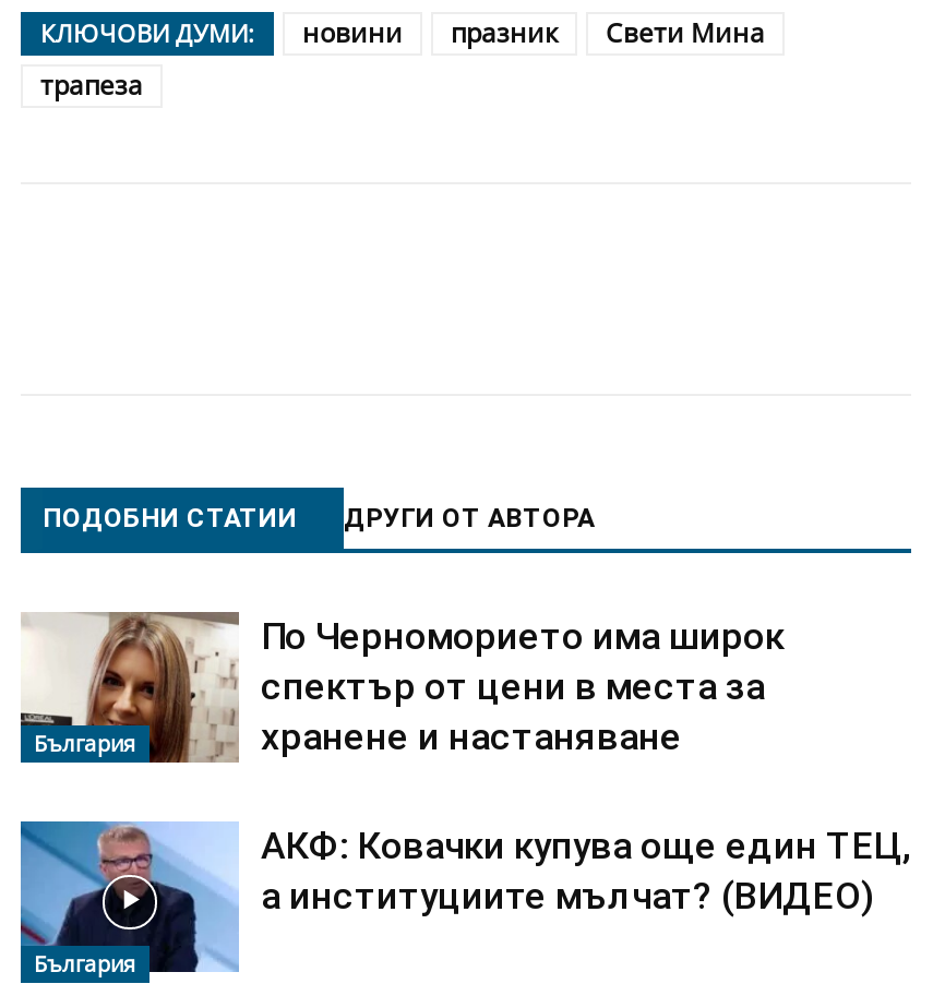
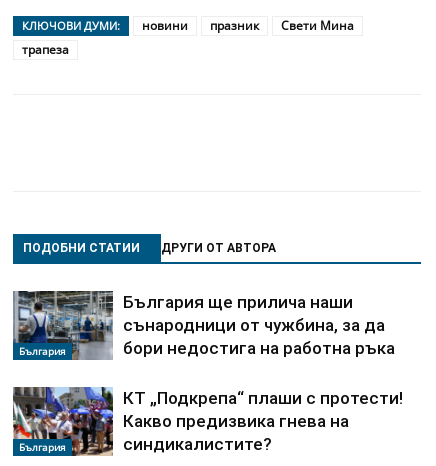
- [image]
- По Черноморието има широк
- спектър от цени в места за
- хранене и настаняване
+ [image]
+ България ще прилича наши
+ сънародници от чужбина, за да
+ бори недостига на работна ръка

- [image]
- АКФ: Ковачки купува още един ТЕЦ,
- а институциите мълчат? (ВИДЕО)
+ [image]
+ КТ „Подкрепа“ плаши с протести!
+ Какво предизвика гнева на
+ синдикалистите?
